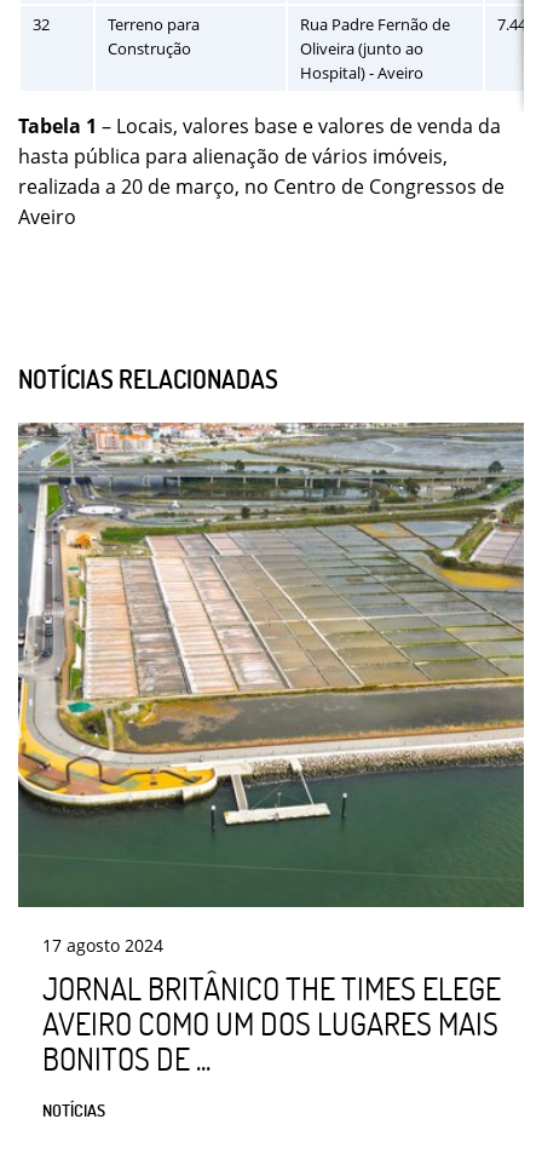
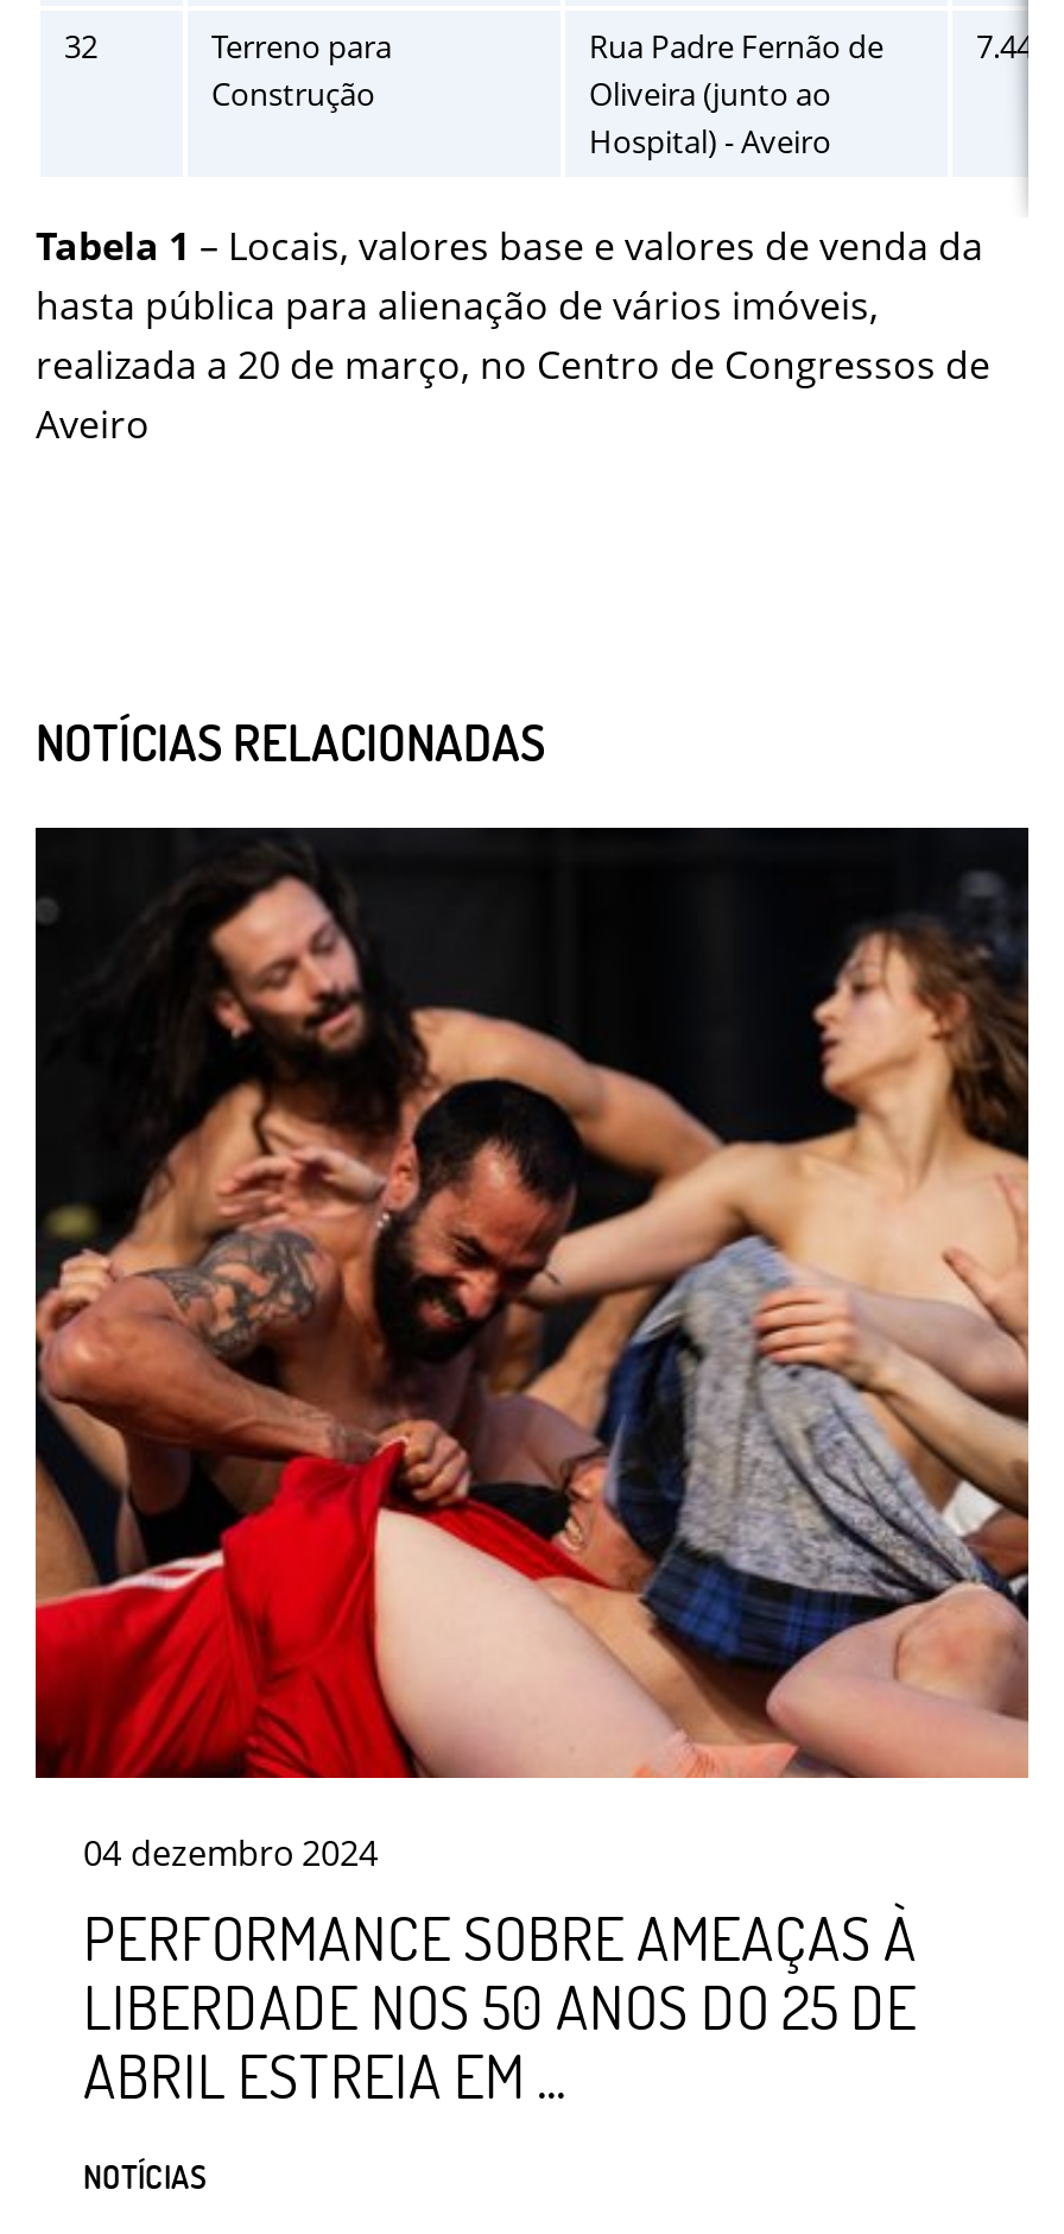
- [image]
- 17 agosto 2024
- JORNAL BRITÂNICO THE TIMES ELEGE
- AVEIRO COMO UM DOS LUGARES MAIS
- BONITOS DE ...
+ [image]
+ 04 dezembro 2024
+ PERFORMANCE SOBRE AMEAÇAS À
+ LIBERDADE NOS 50 ANOS DO 25 DE
+ ABRIL ESTREIA EM ...
